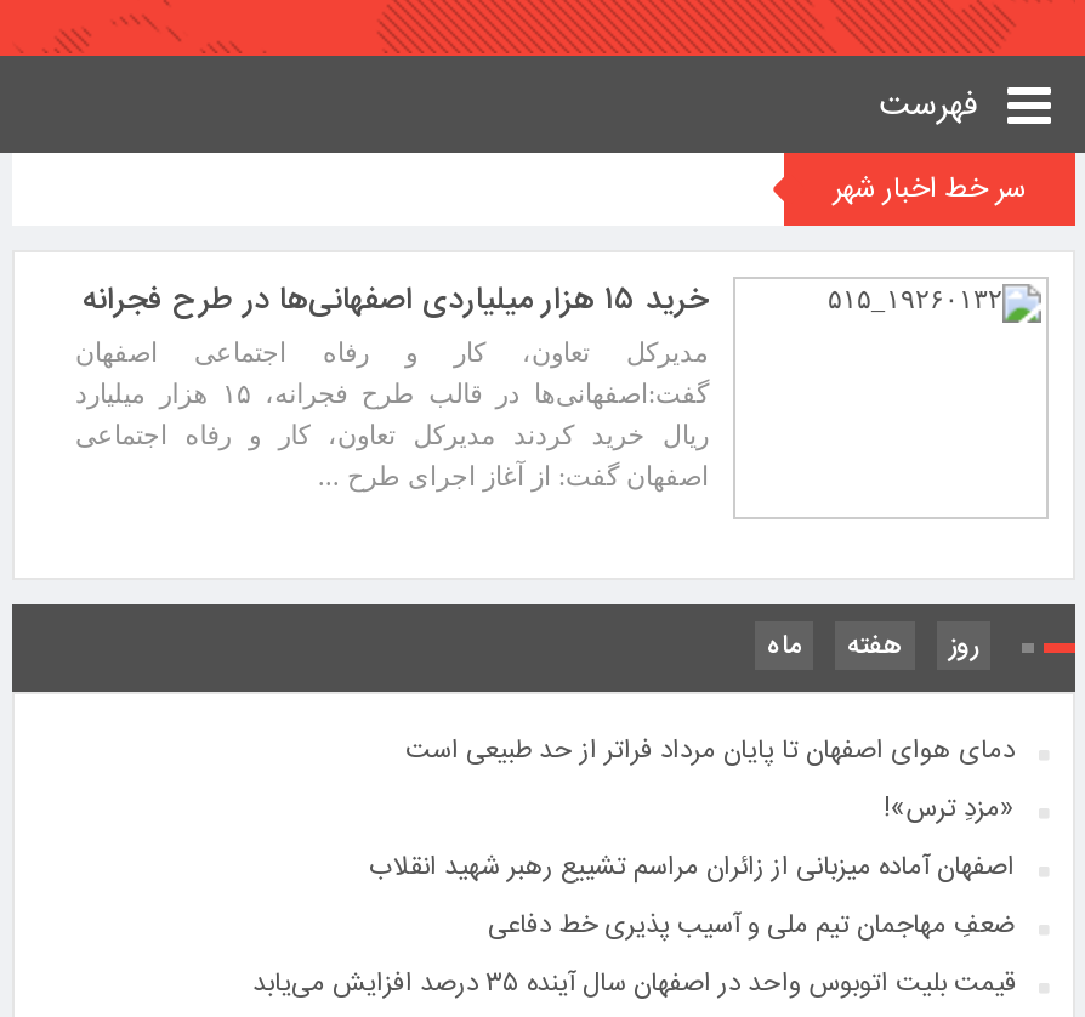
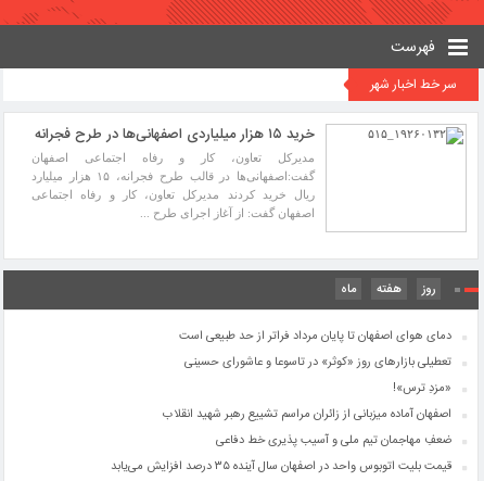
+ تعطیلی بازارهای روز «کوثر» در تاسوعا و عاشورای حسینی
